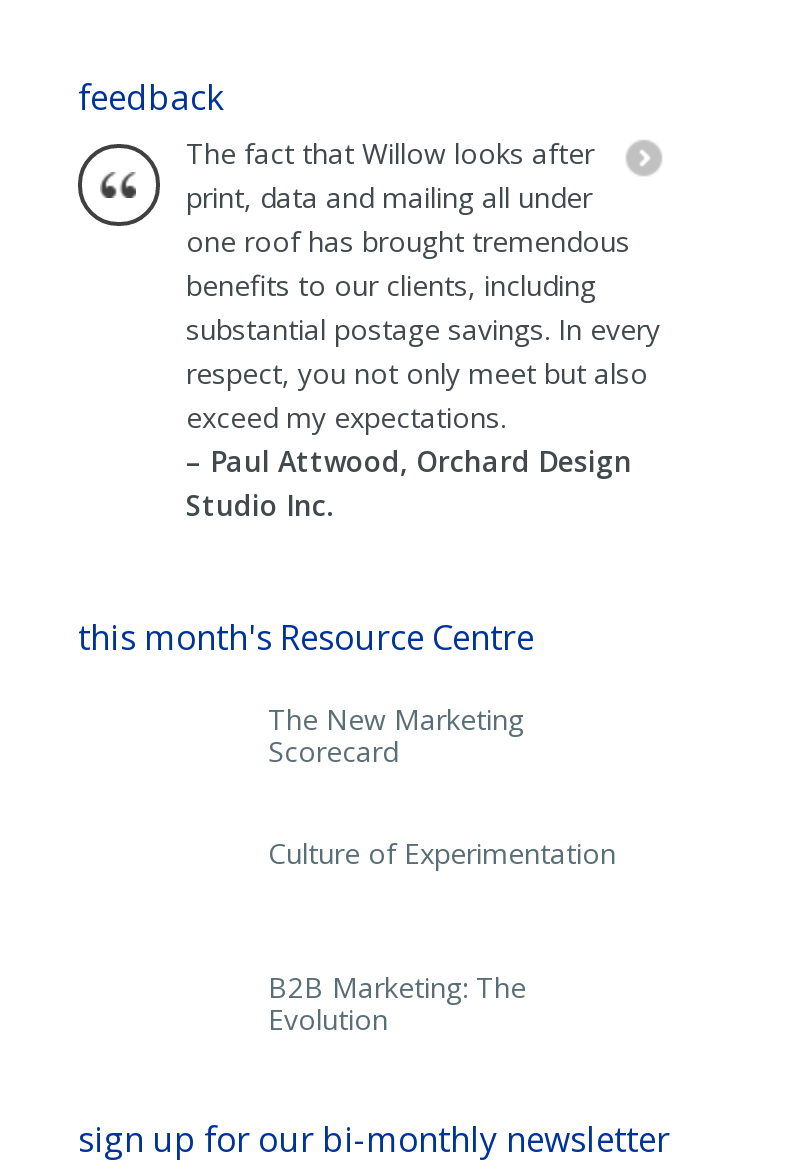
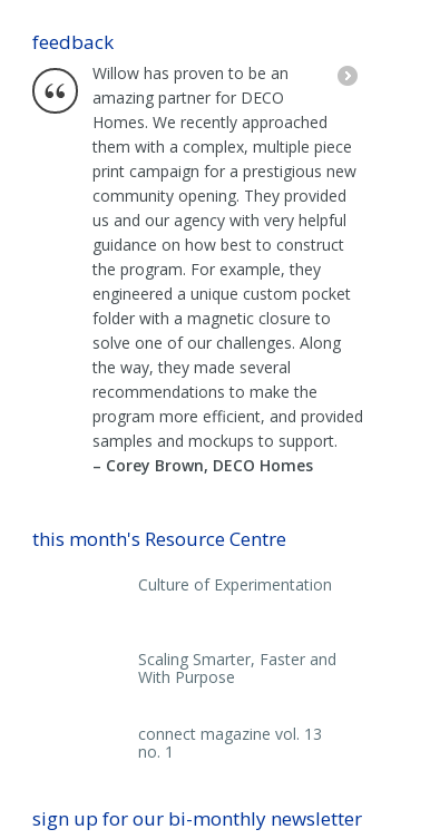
- The fact that Willow looks after
- print, data and mailing all under
- one roof has brought tremendous
- benefits to our clients, including
- substantial postage savings. In every
- respect, you not only meet but also
- exceed my expectations.
- – Paul Attwood, Orchard Design
- Studio Inc.
+ Willow has proven to be an
+ amazing partner for DECO
+ Homes. We recently approached
+ them with a complex, multiple piece
+ print campaign for a prestigious new
+ community opening. They provided
+ us and our agency with very helpful
+ guidance on how best to construct
+ the program. For example, they
+ engineered a unique custom pocket
+ folder with a magnetic closure to
+ solve one of our challenges. Along
+ the way, they made several
+ recommendations to make the
+ program more efficient, and provided
+ samples and mockups to support.
+ – Corey Brown, DECO Homes

- The New Marketing
- Scorecard

- B2B Marketing: The
- Evolution
+ Scaling Smarter, Faster and
+ With Purpose
+ connect magazine vol. 13
+ no. 1
